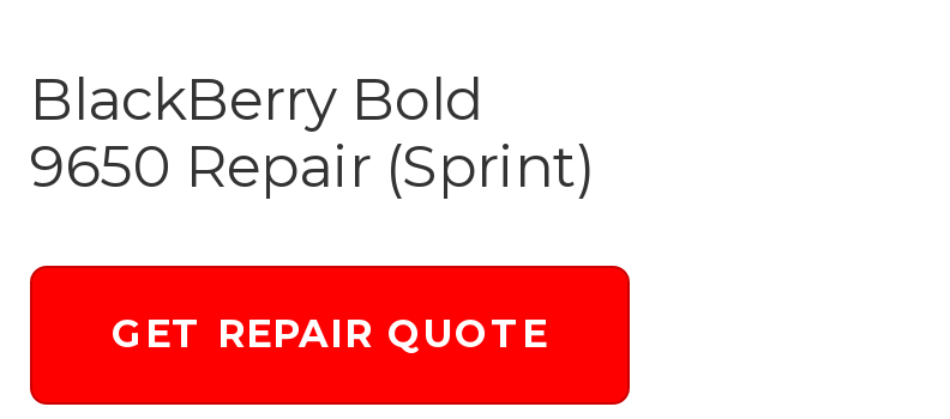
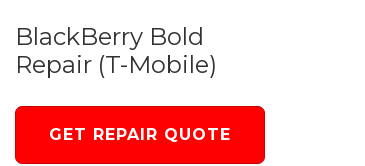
- 9650 Repair (Sprint)
+ Repair (T-Mobile)
